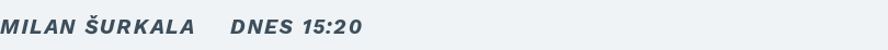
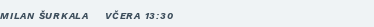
- MILAN ŠURKALA DNES 15:20
+ MILAN ŠURKALA VČERA 13:30
